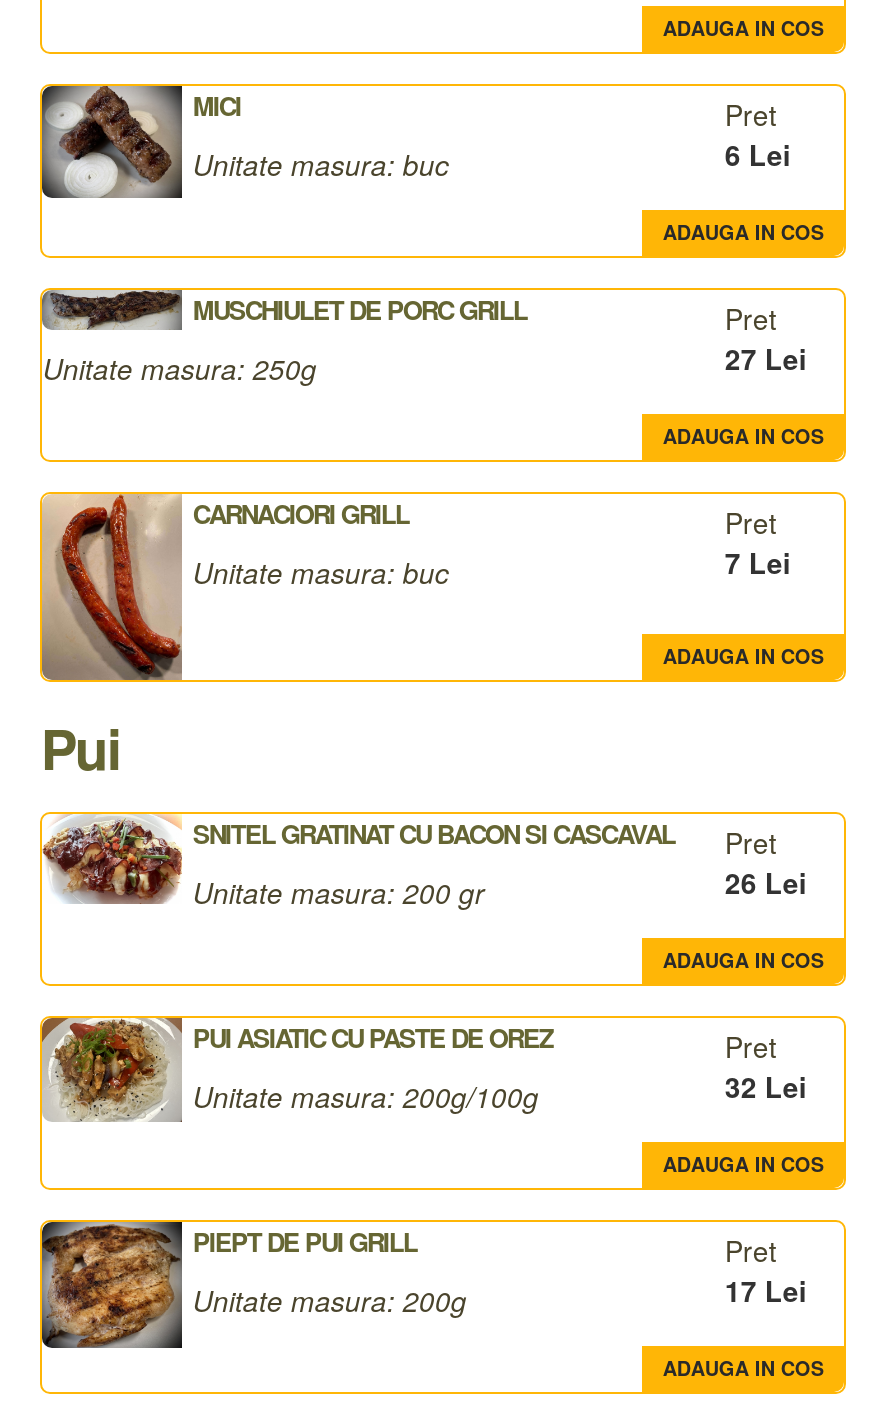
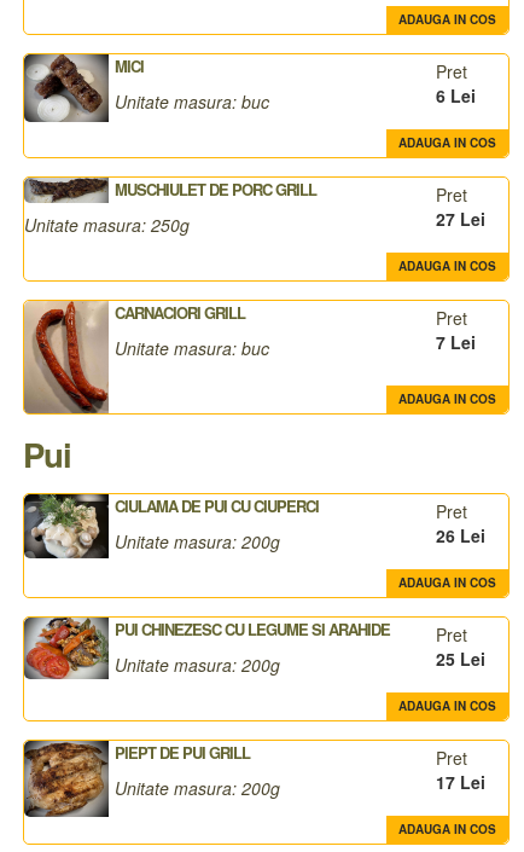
- [image]
- SNITEL GRATINAT CU BACON SI CASCAVAL
+ [image]
+ CIULAMA DE PUI CU CIUPERCI

- Unitate masura: 200 gr
+ Unitate masura: 200g

- [image]
- PUI ASIATIC CU PASTE DE OREZ
+ [image]
+ PUI CHINEZESC CU LEGUME SI ARAHIDE

- Unitate masura: 200g/100g
+ Unitate masura: 200g

- 32 Lei
+ 25 Lei
